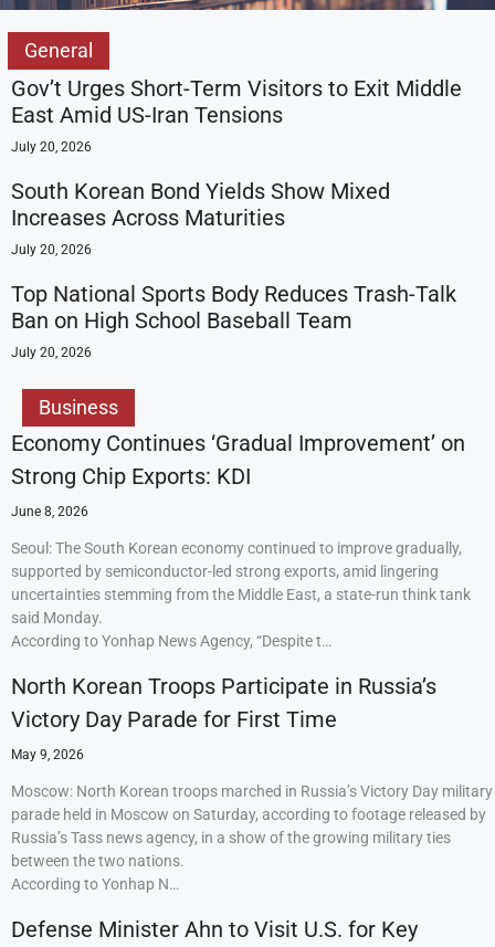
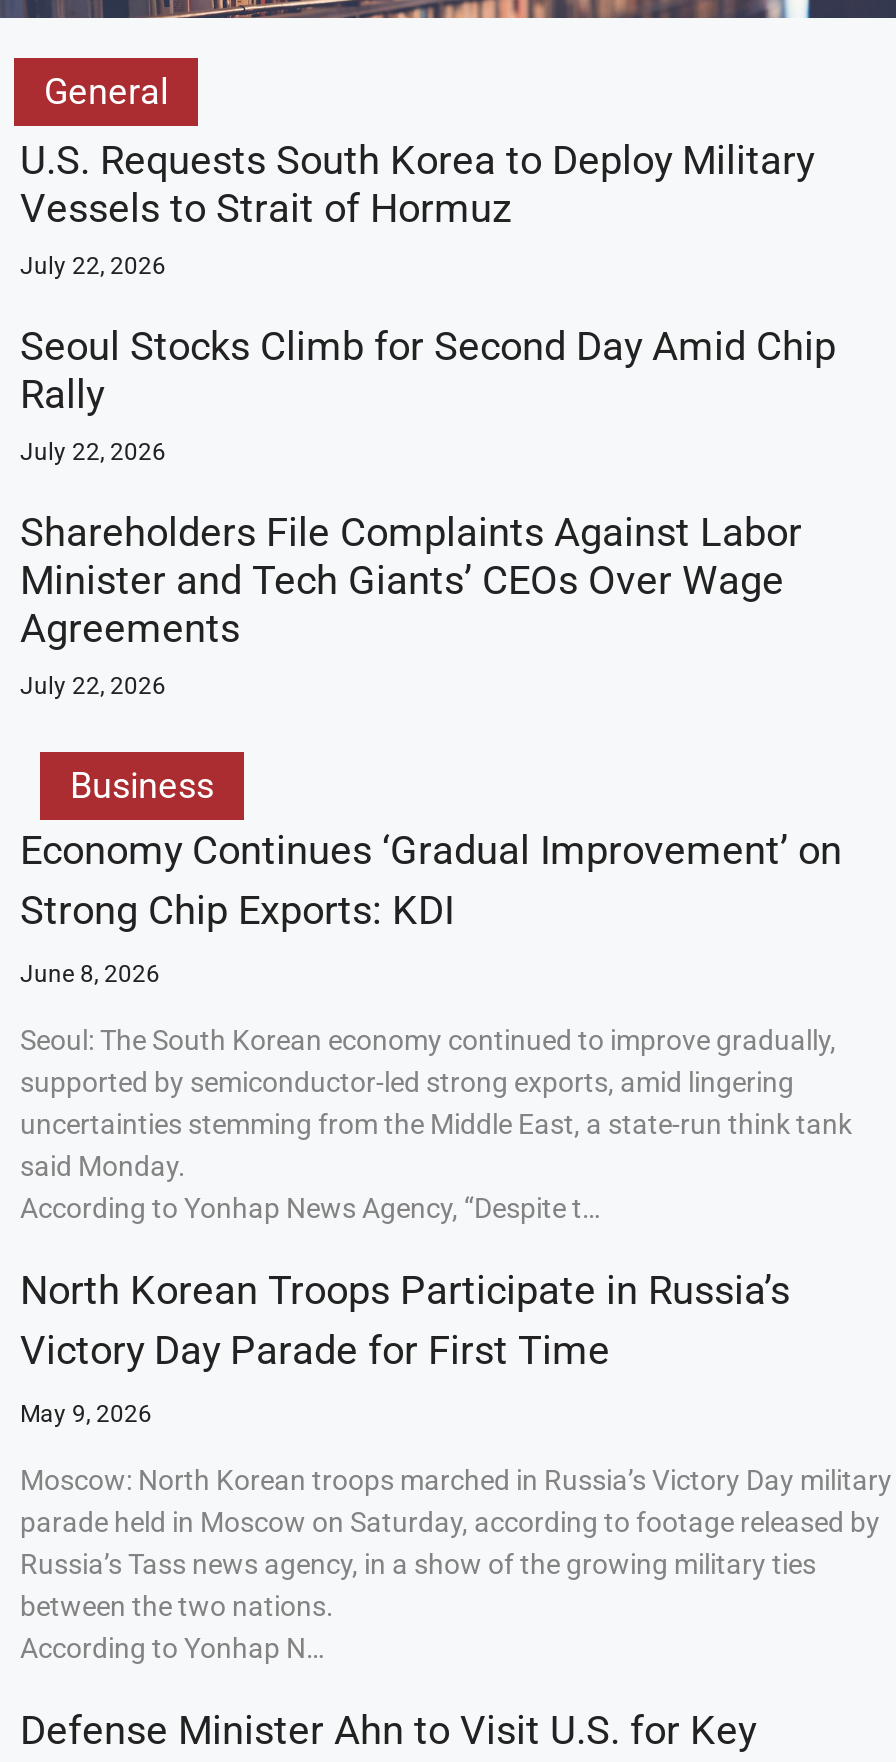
- Gov’t Urges Short-Term Visitors to Exit Middle
- East Amid US-Iran Tensions
- July 20, 2026
+ U.S. Requests South Korea to Deploy Military
+ Vessels to Strait of Hormuz
+ July 22, 2026

- South Korean Bond Yields Show Mixed
- Increases Across Maturities
- July 20, 2026
+ Seoul Stocks Climb for Second Day Amid Chip
+ Rally
+ July 22, 2026

- Top National Sports Body Reduces Trash-Talk
- Ban on High School Baseball Team
- July 20, 2026
+ Shareholders File Complaints Against Labor
+ Minister and Tech Giants’ CEOs Over Wage
+ Agreements
+ July 22, 2026
